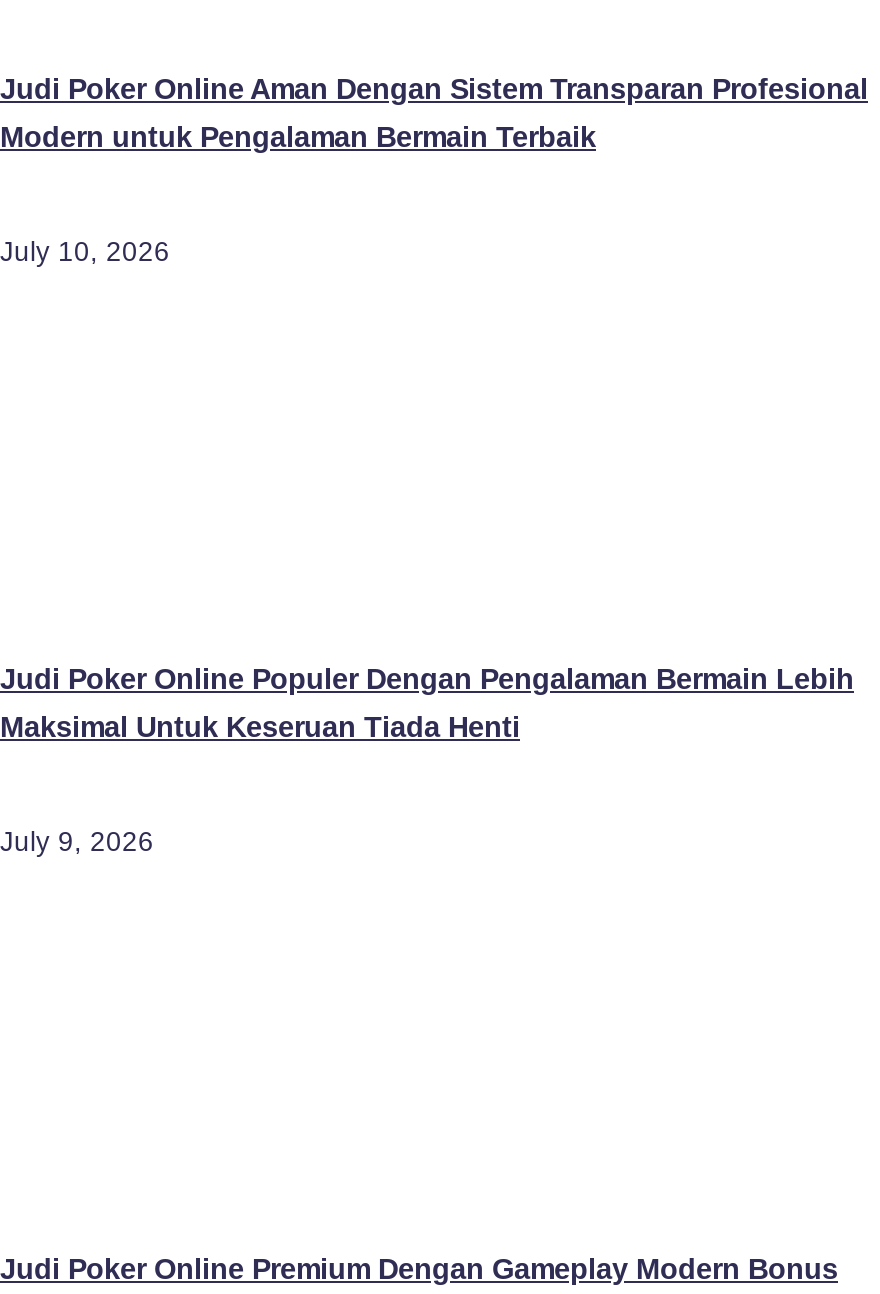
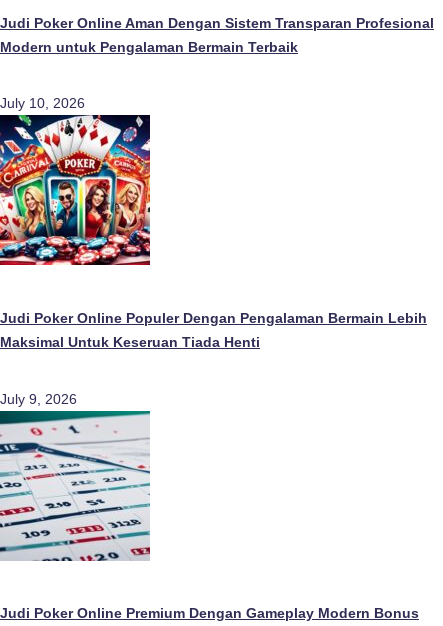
+ [image]

+ [image]
